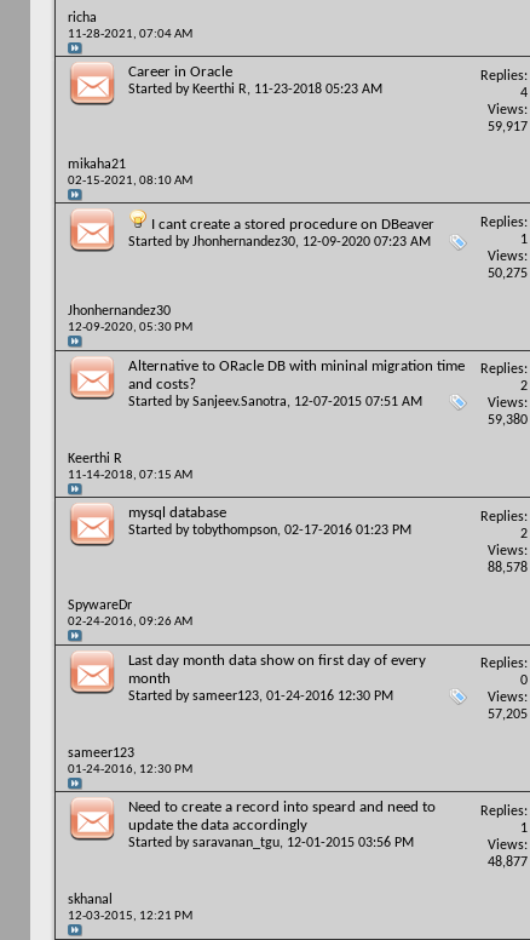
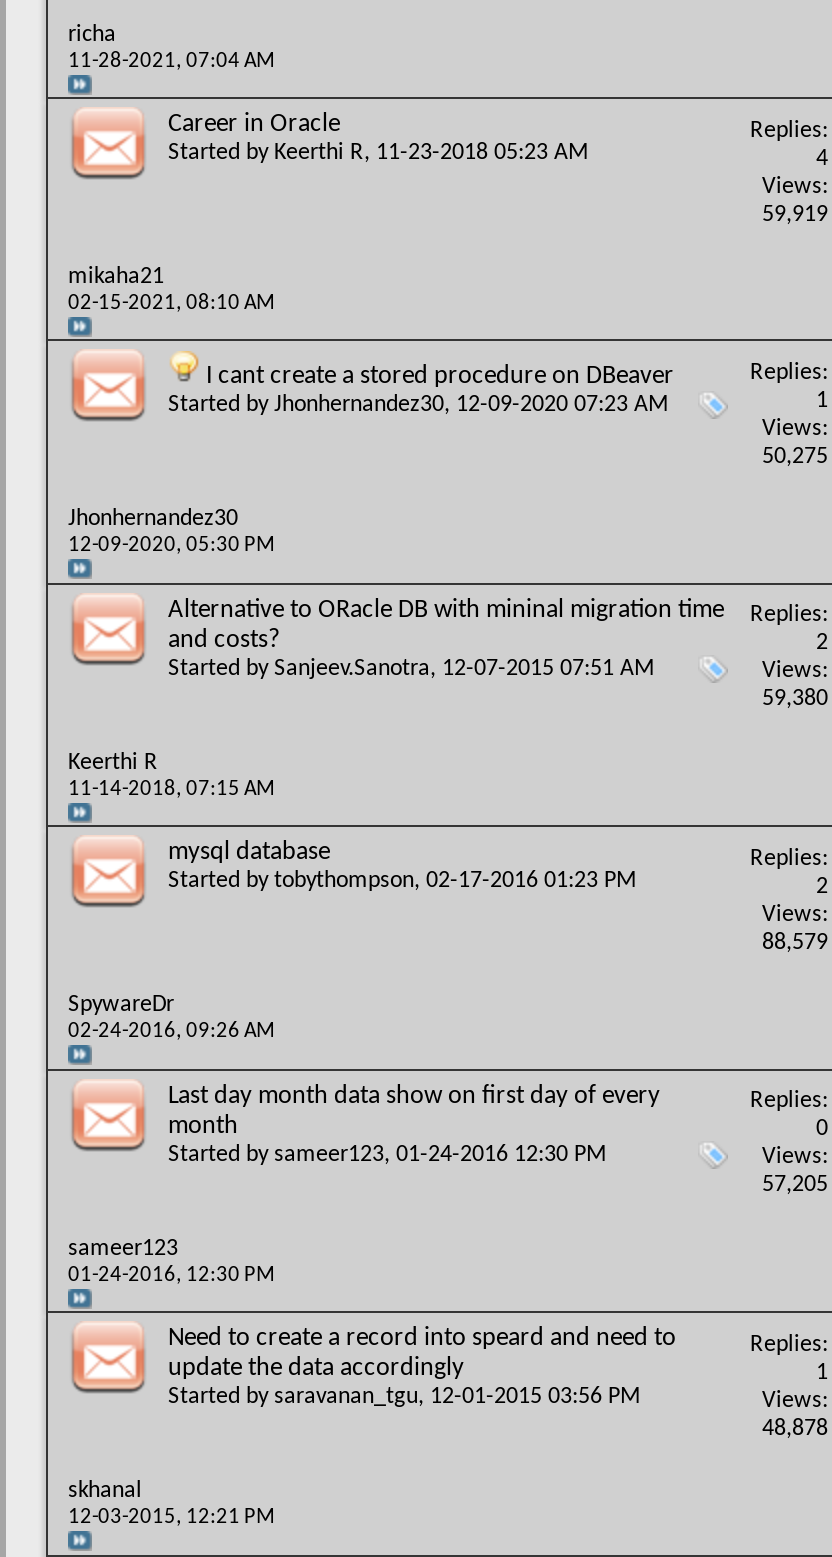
- 59,917
+ 59,919

- 88,578
+ 88,579

- 48,877
+ 48,878
